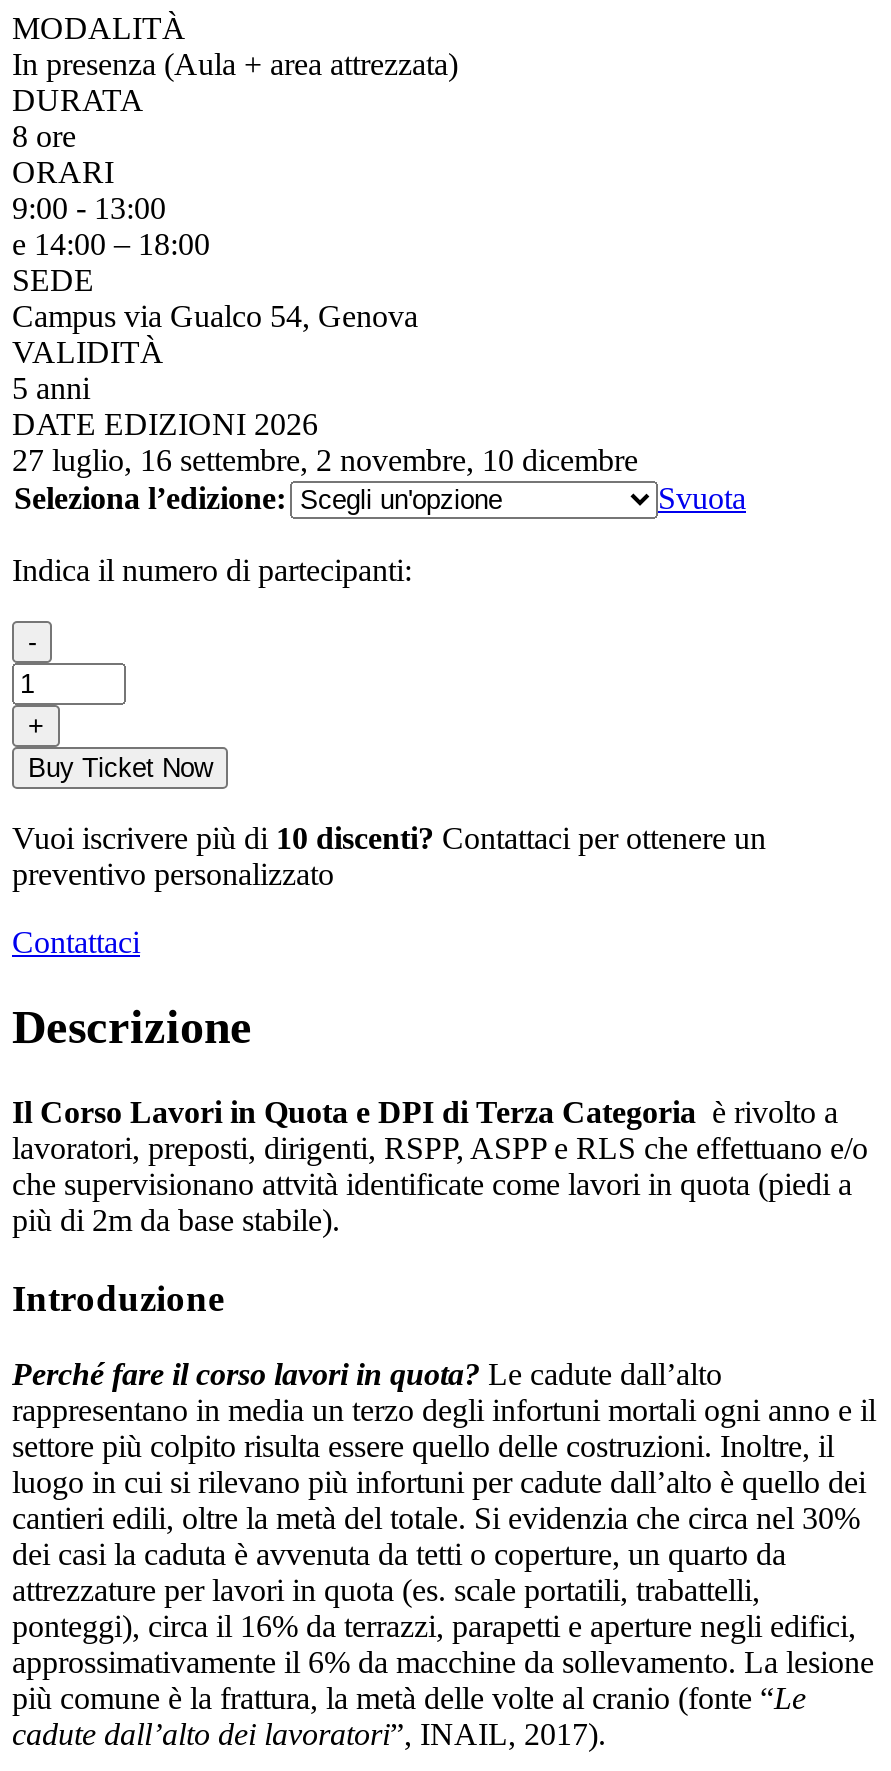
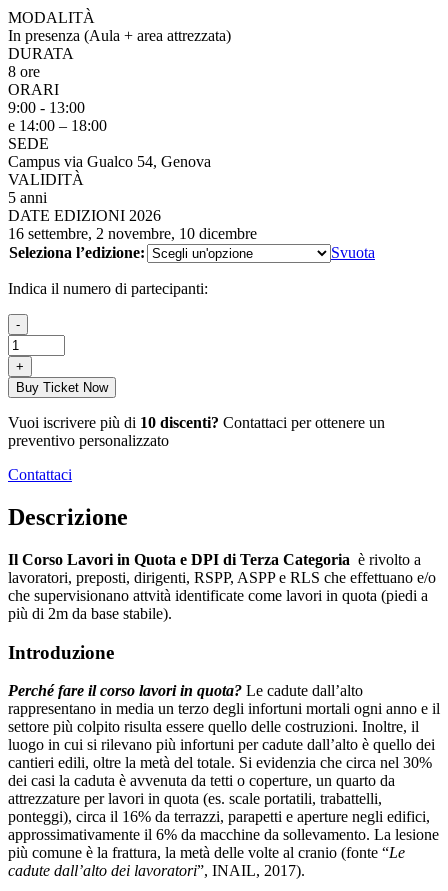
- 27 luglio, 16 settembre, 2 novembre, 10 dicembre
+ 16 settembre, 2 novembre, 10 dicembre
